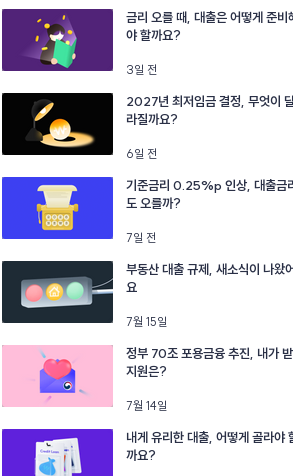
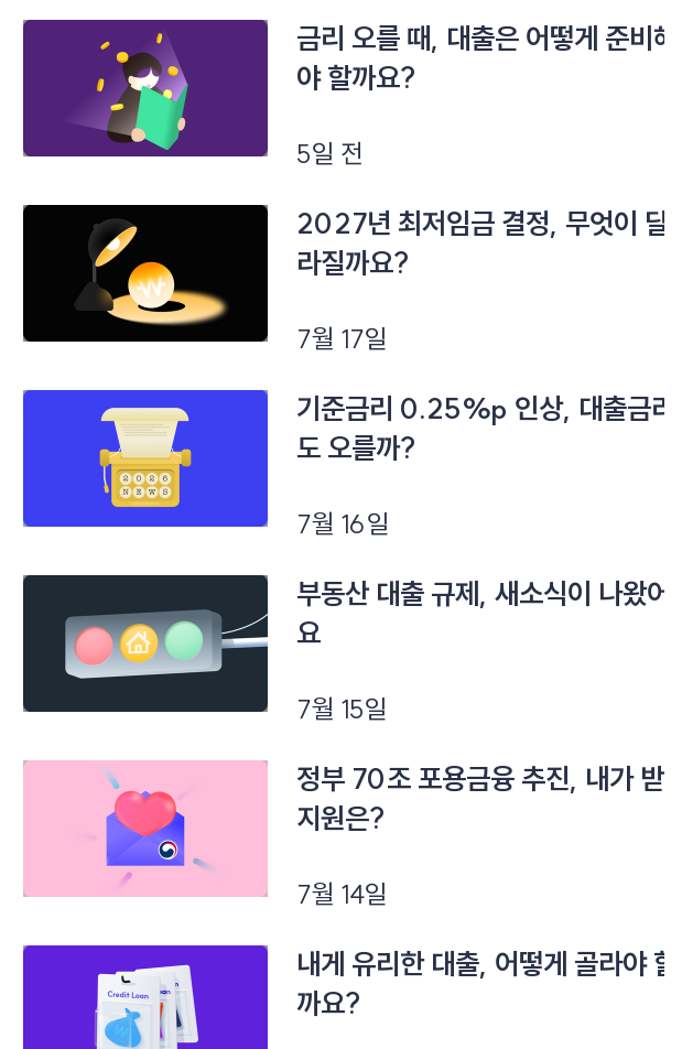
- 3일 전
+ 5일 전

- 6일 전
+ 7월 17일

- 7일 전
+ 7월 16일
